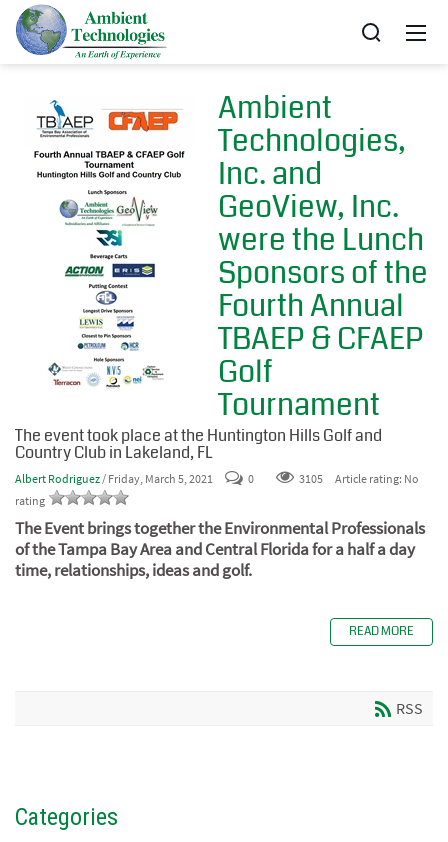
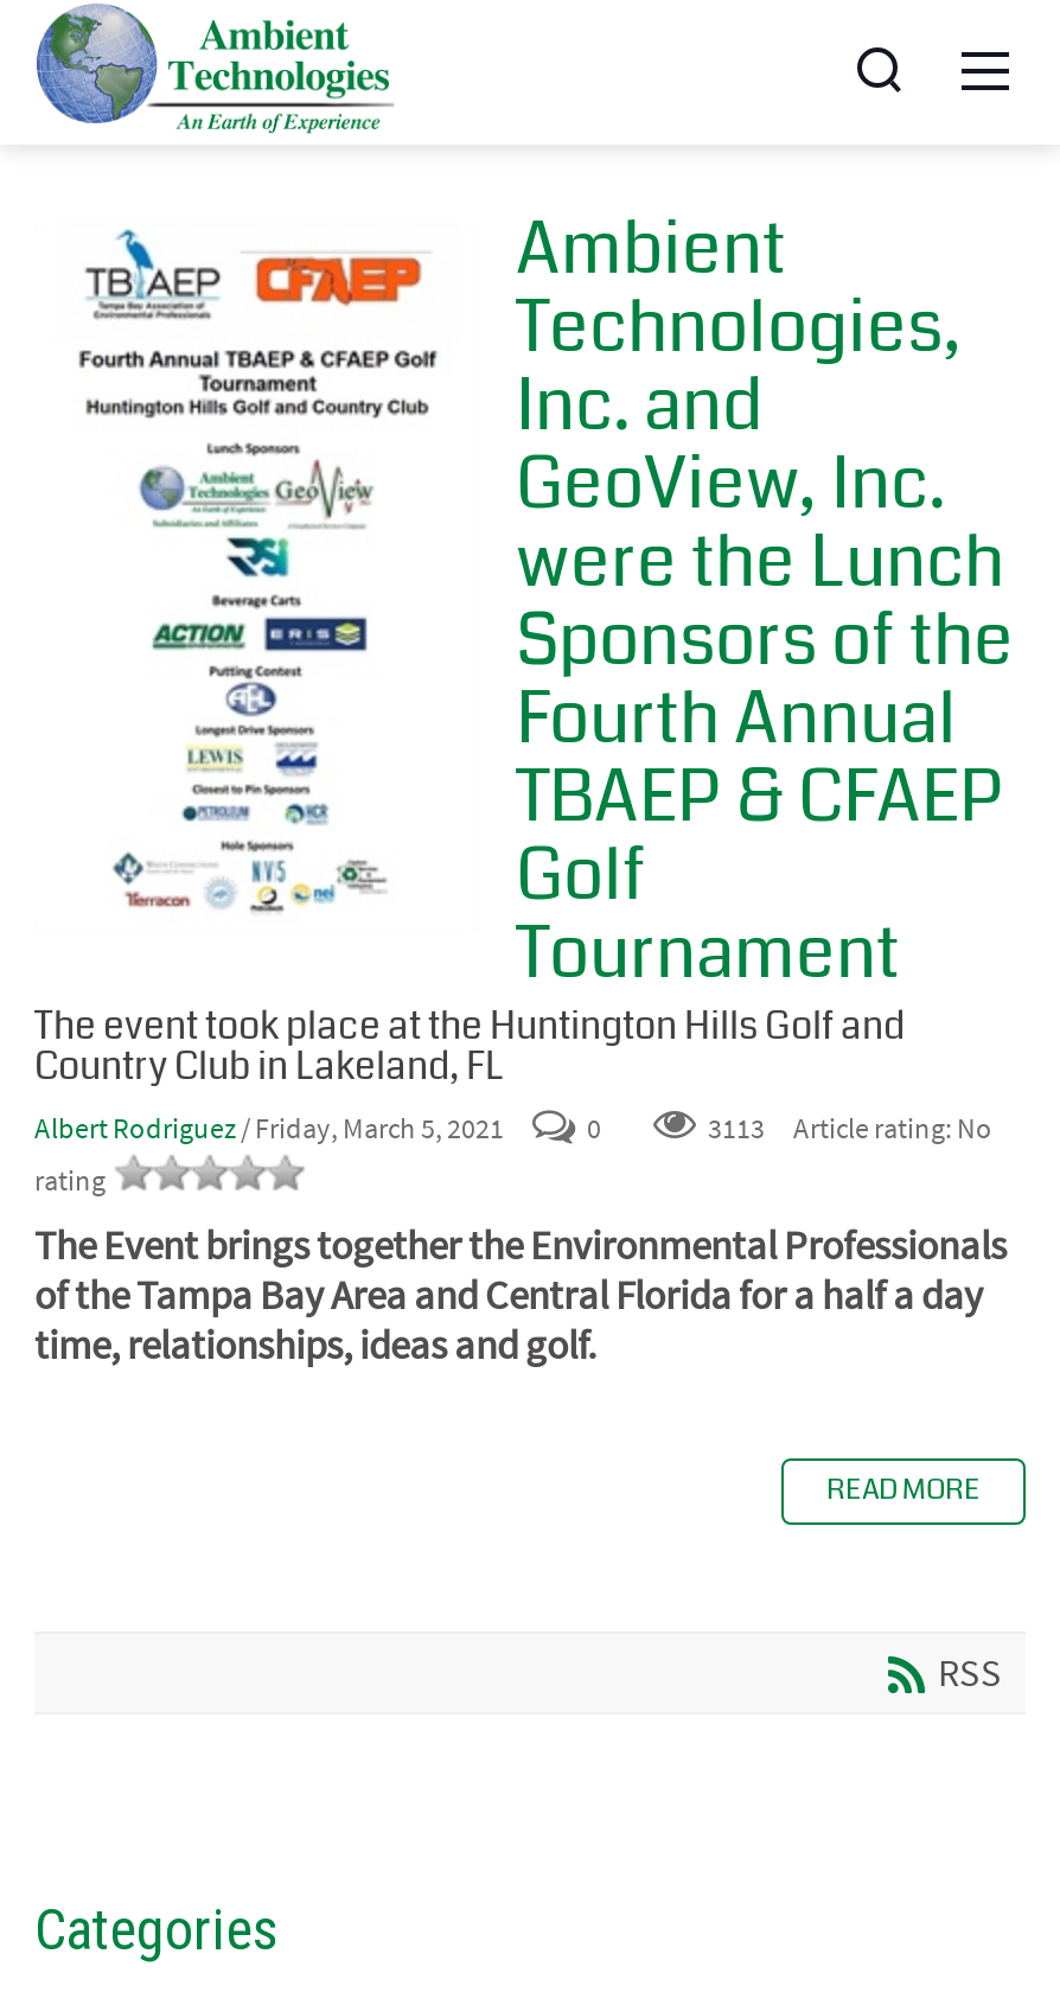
- 3105 Article rating: No
+ 3113 Article rating: No
